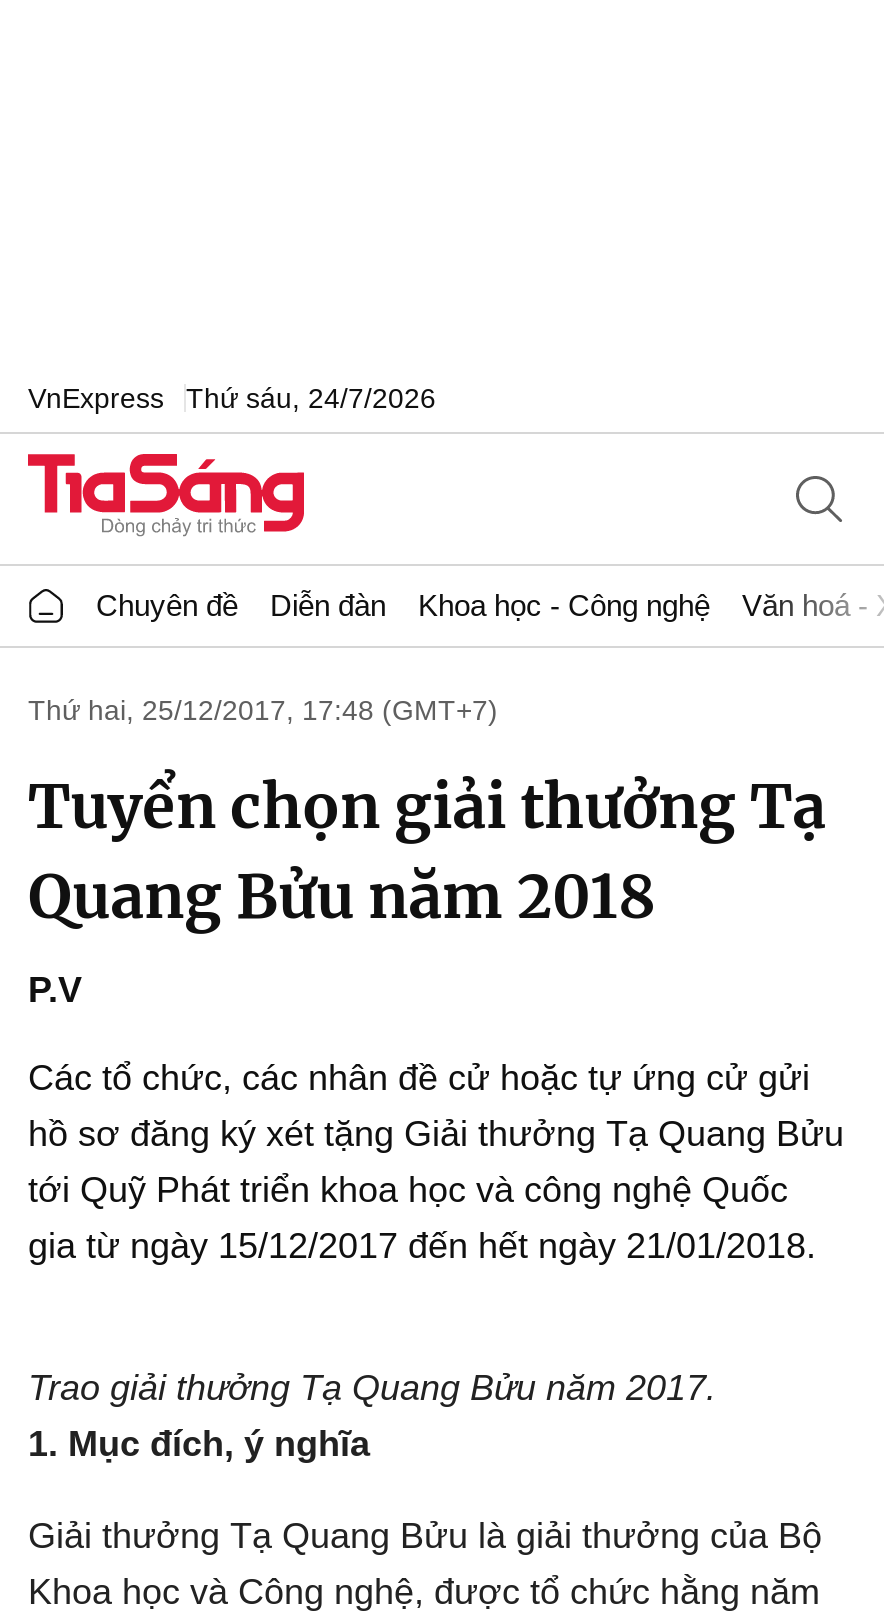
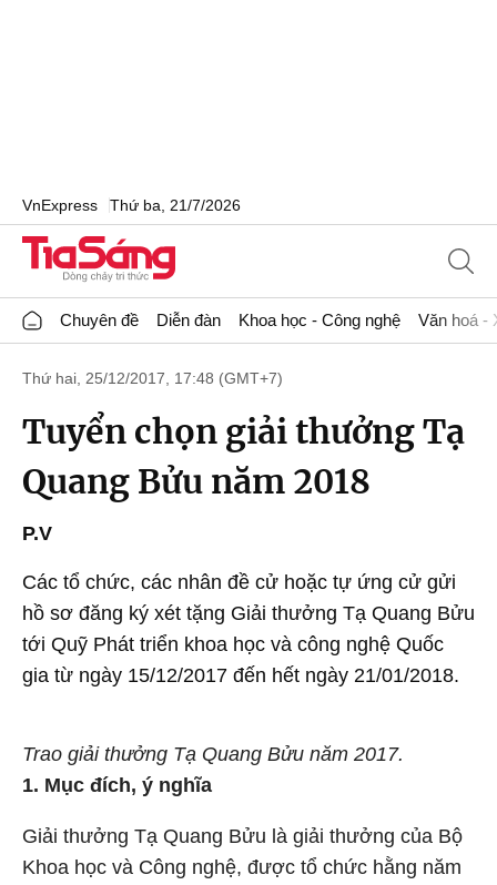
- VnExpress Thứ sáu, 24/7/2026
+ VnExpress Thứ ba, 21/7/2026
